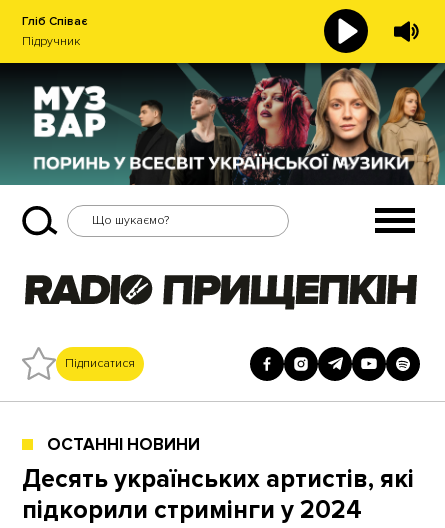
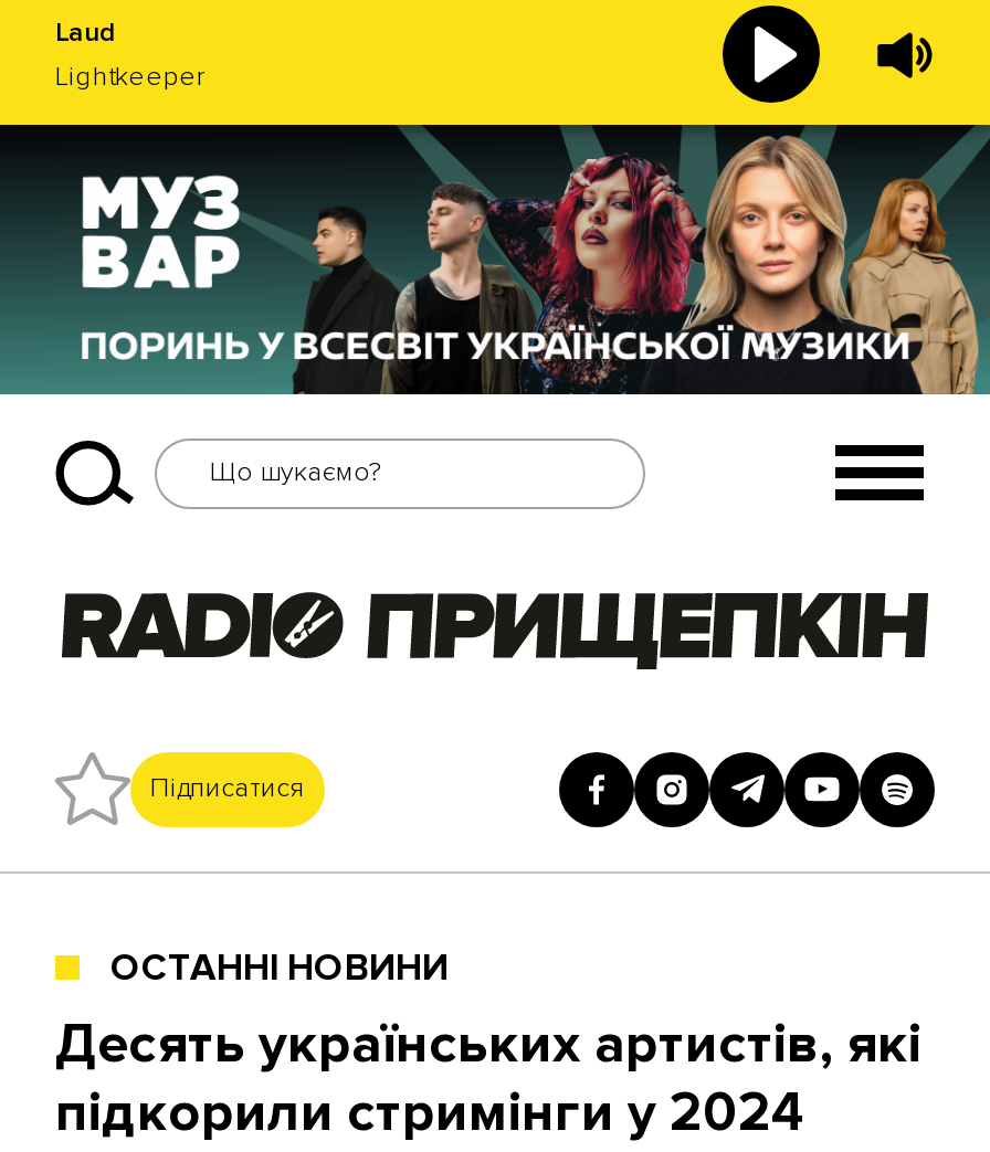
- Гліб Співає
- Підручник
+ Laud
+ Lightkeeper
